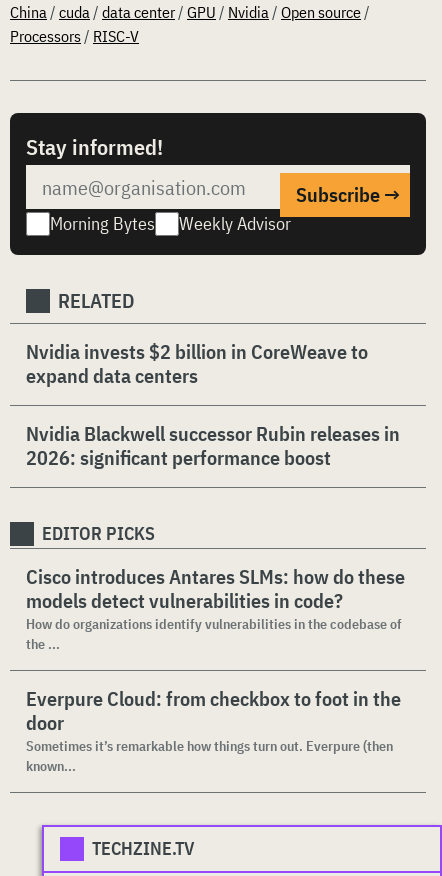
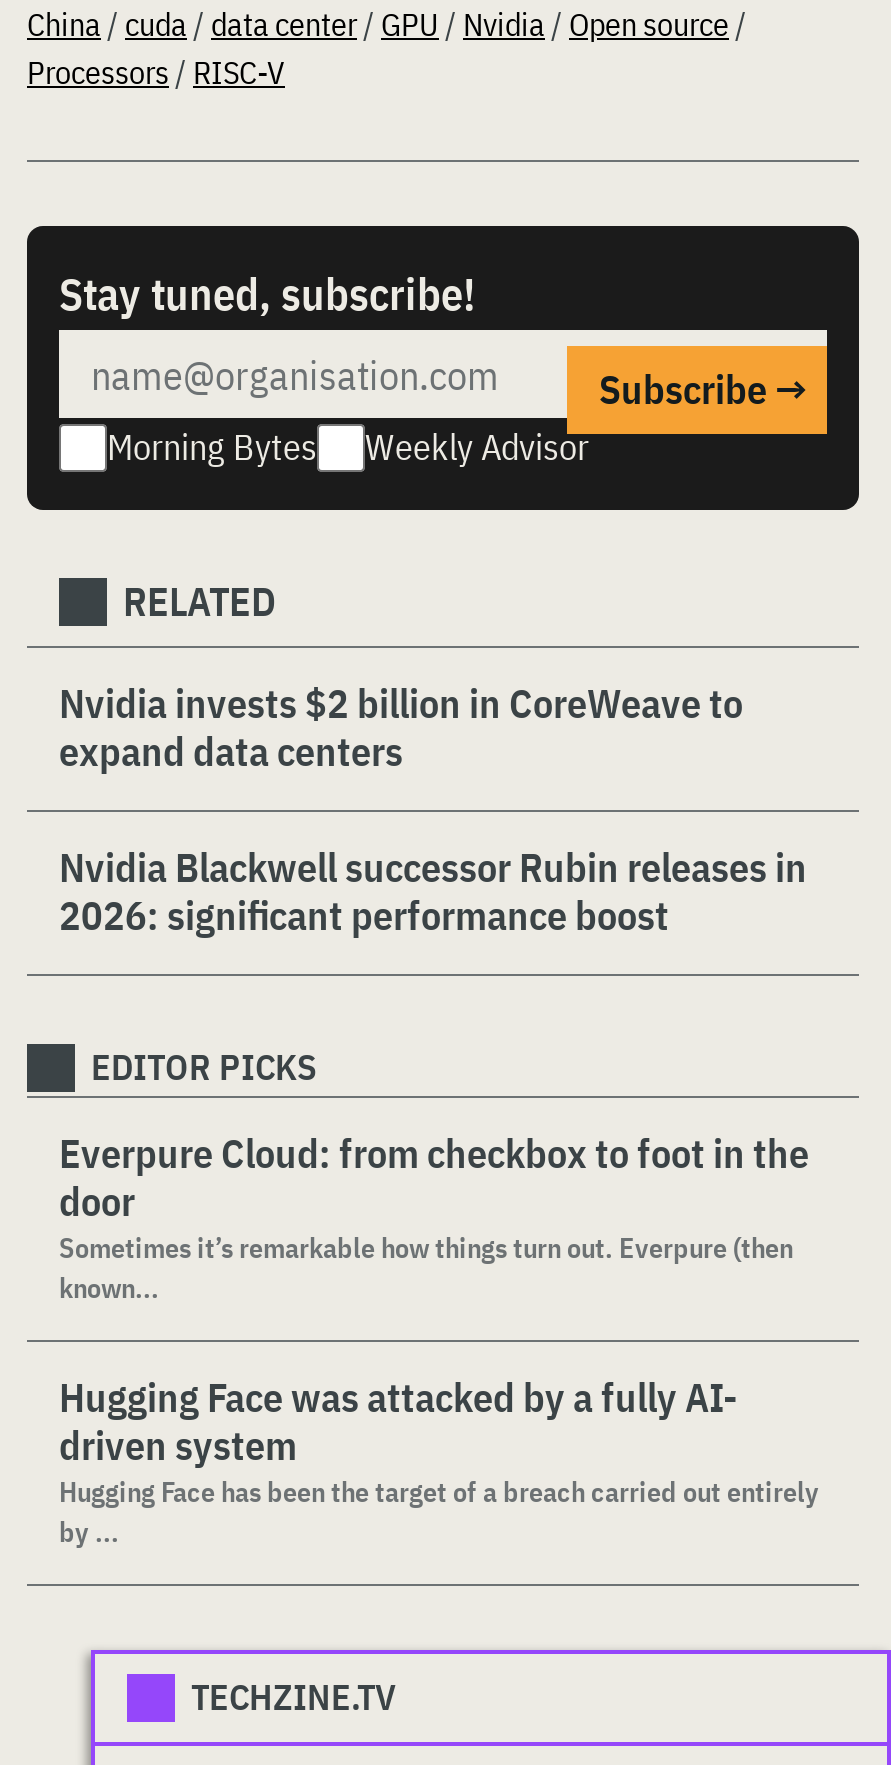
- Stay informed!
+ Stay tuned, subscribe!

- Cisco introduces Antares SLMs: how do these
- models detect vulnerabilities in code?
- How do organizations identify vulnerabilities in the codebase of
- the ...

moved up: Everpure Cloud: from checkbox to foot in the | door | Sometimes it’s remarkable how things turn out. Everpure (then | known...

+ Hugging Face was attacked by a fully AI-
+ driven system
+ Hugging Face has been the target of a breach carried out entirely
+ by ...
